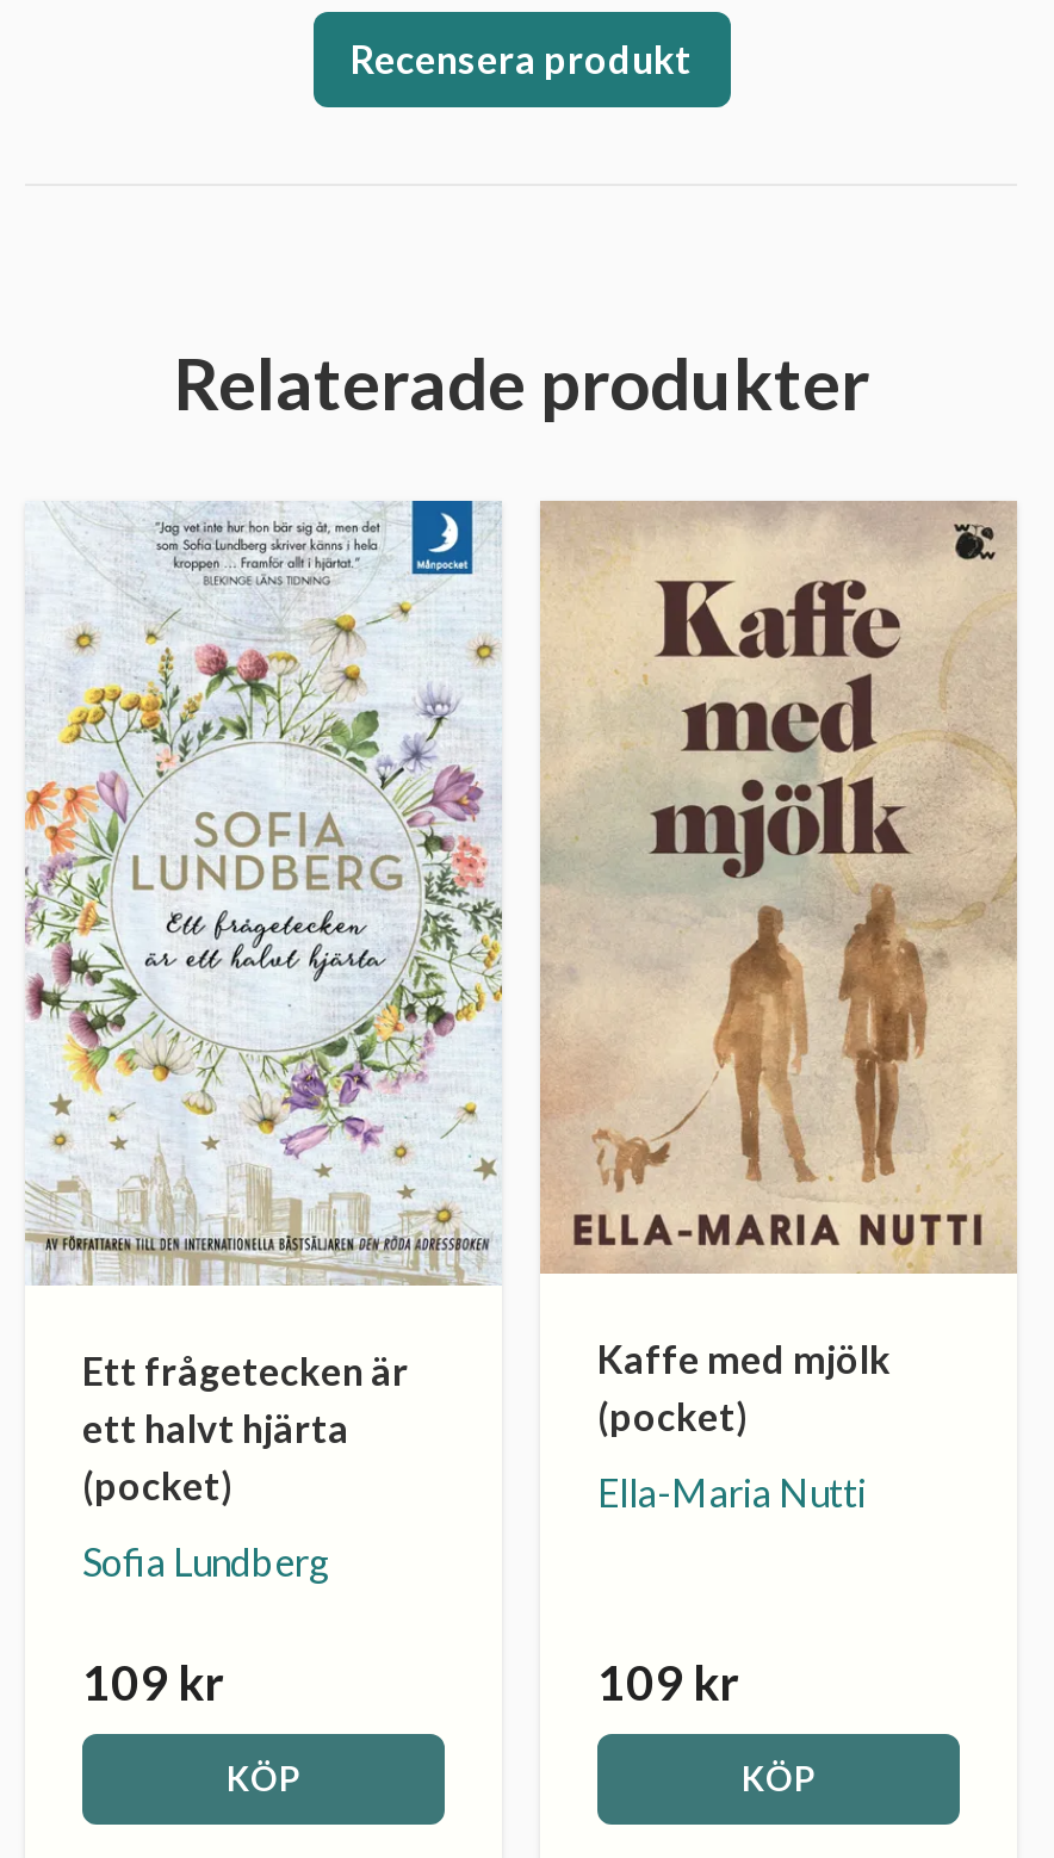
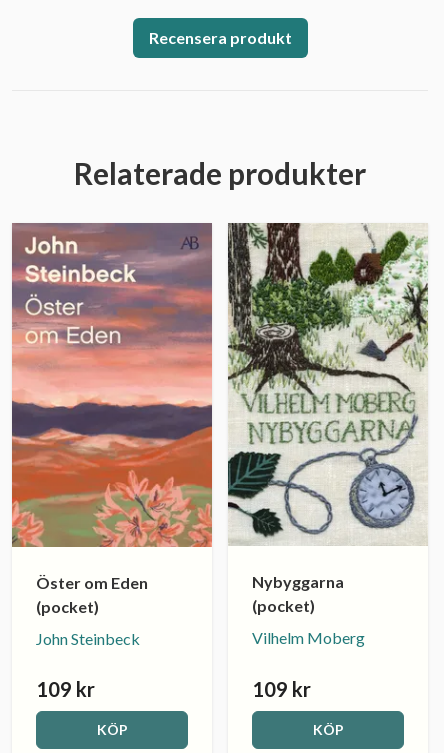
- [image]
- Ett frågetecken är
- ett halvt hjärta
+ [image]
+ Öster om Eden

- [image]
- Kaffe med mjölk
+ [image]
+ Nybyggarna

- Ella-Maria Nutti
+ Vilhelm Moberg

- Sofia Lundberg
+ John Steinbeck
